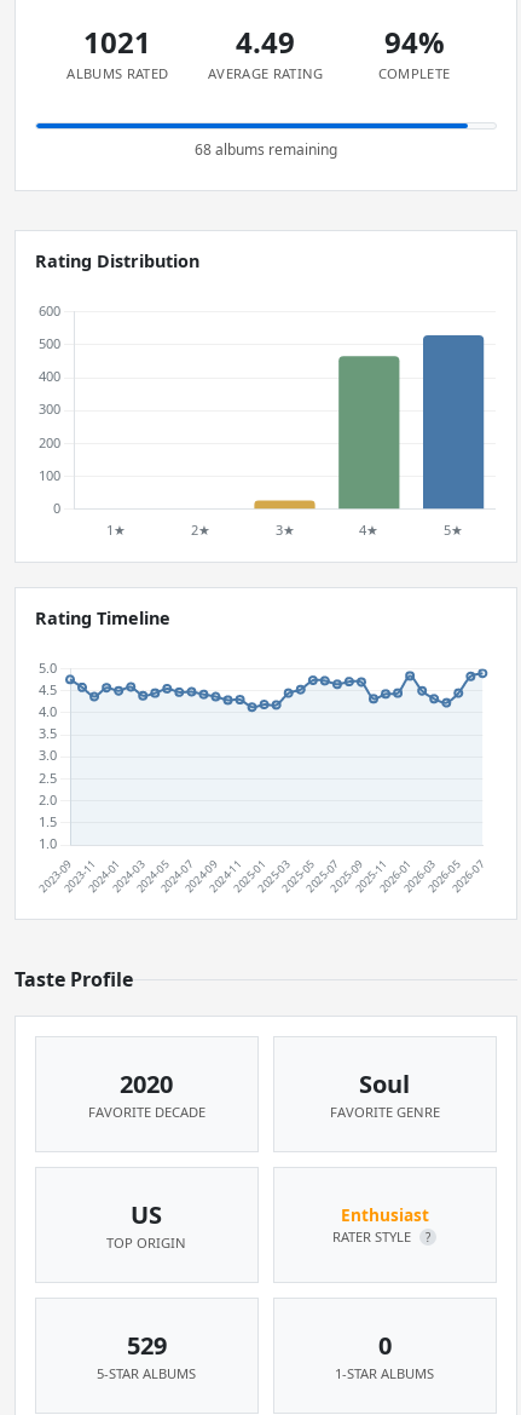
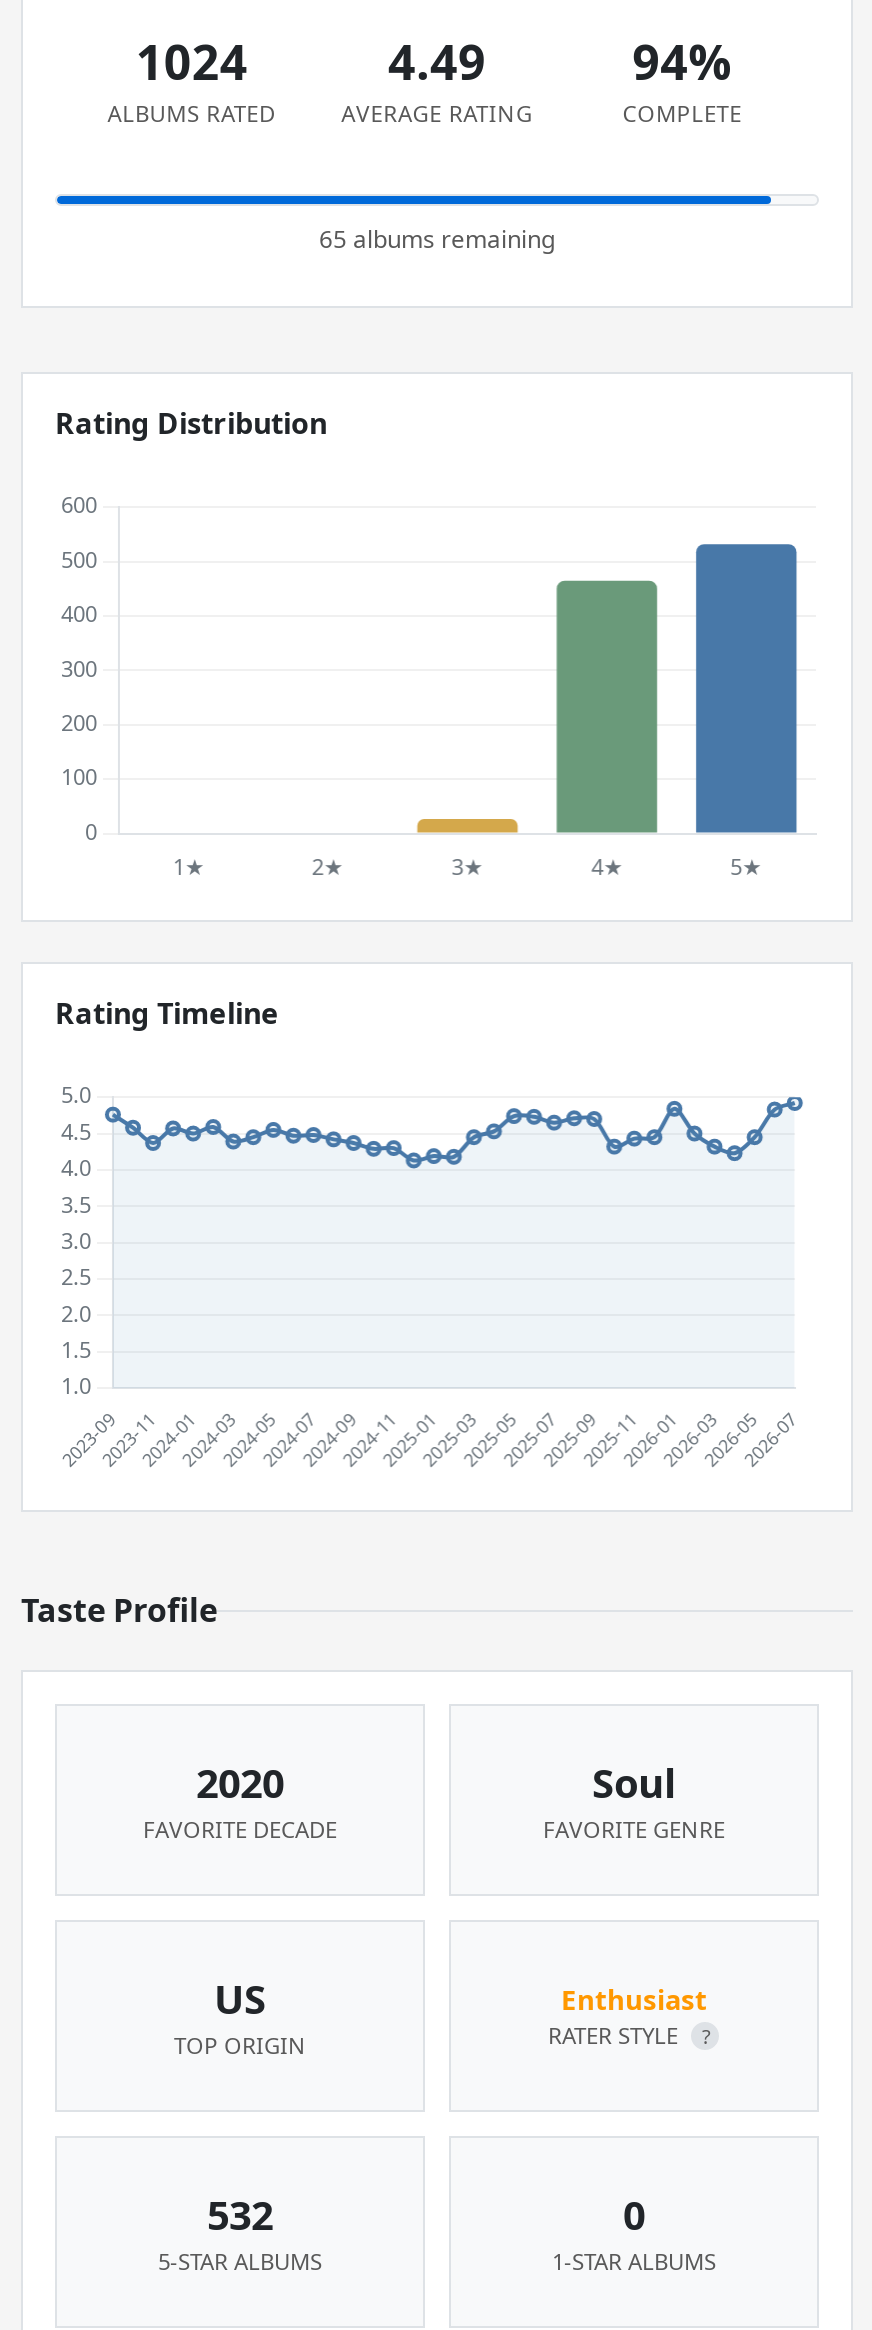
- 1021
+ 1024

- 68 albums remaining
+ 65 albums remaining

- 529
+ 532
